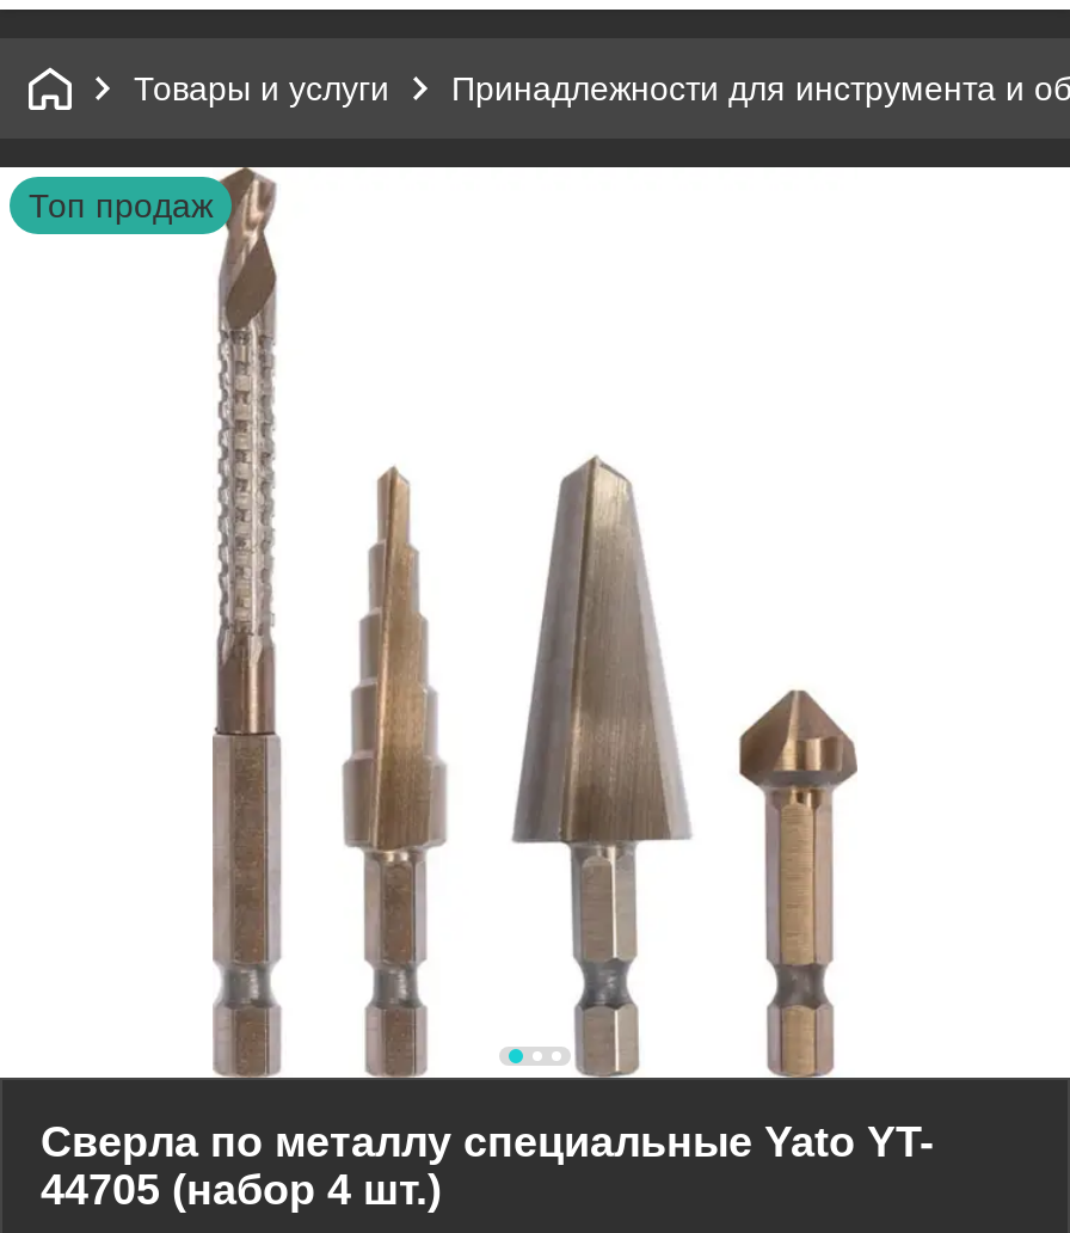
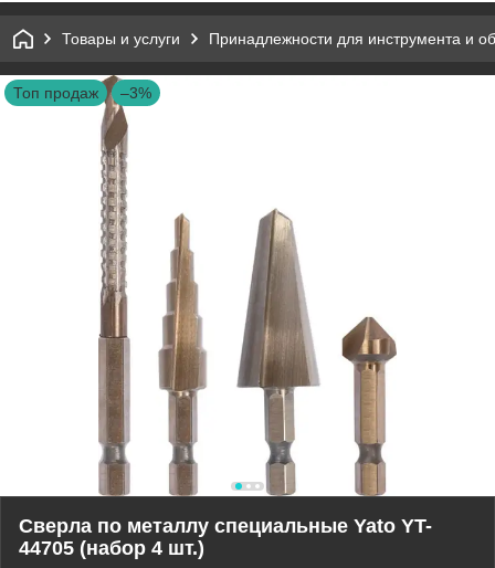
+ –3%
